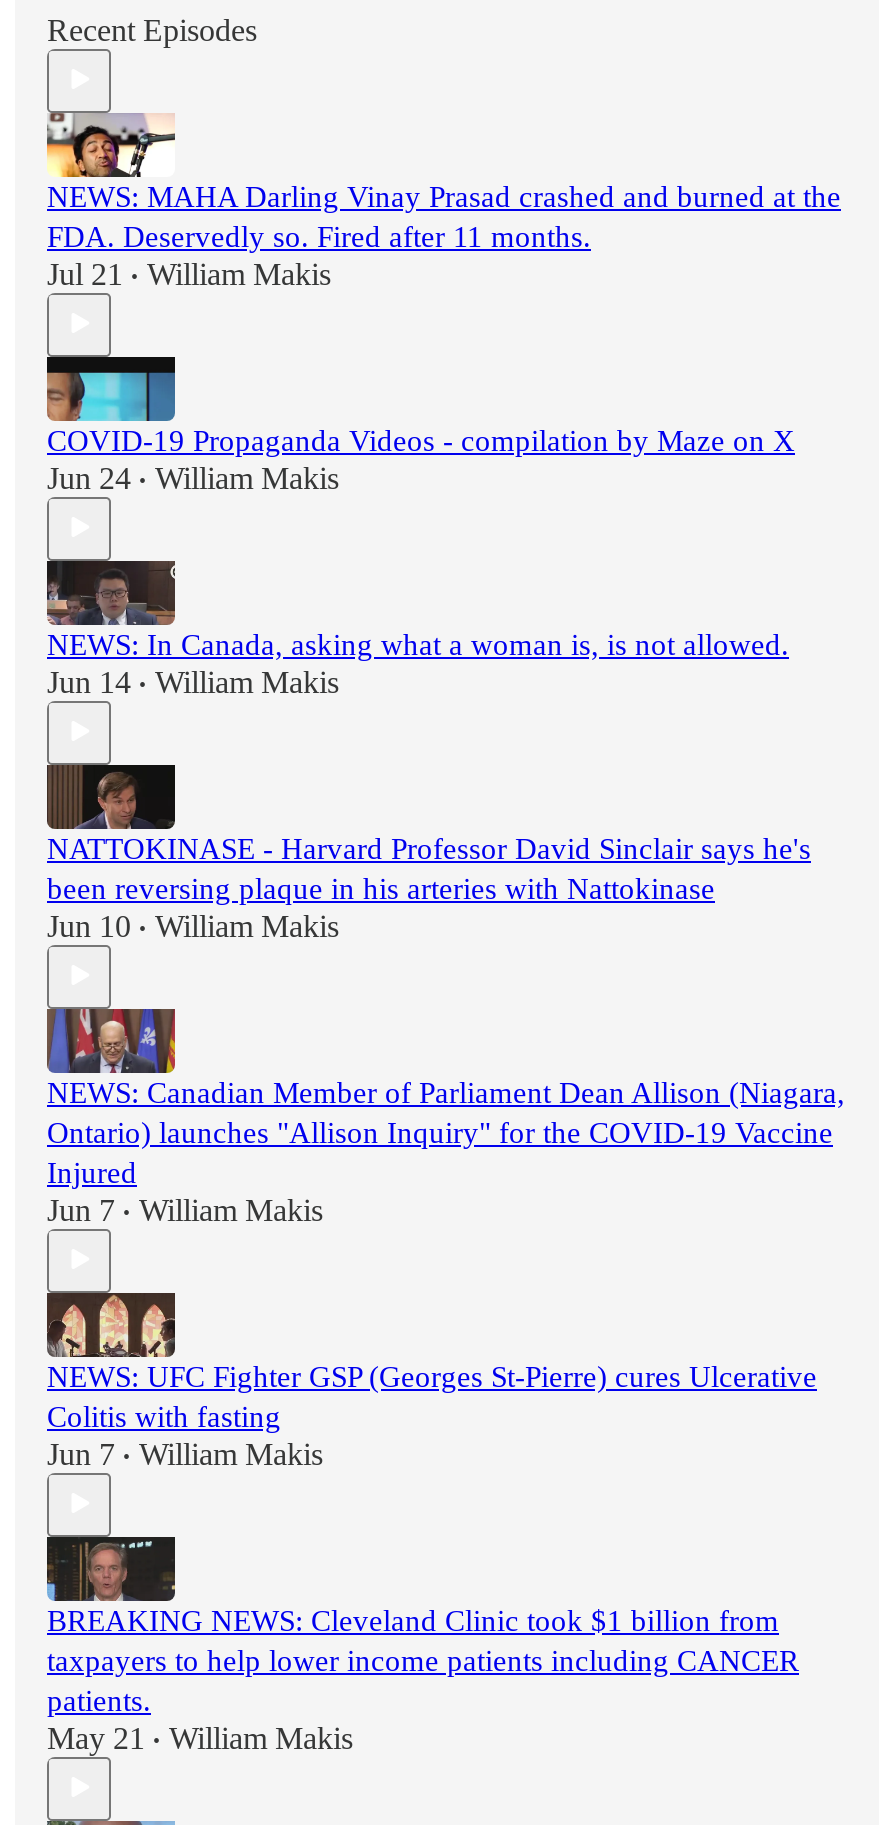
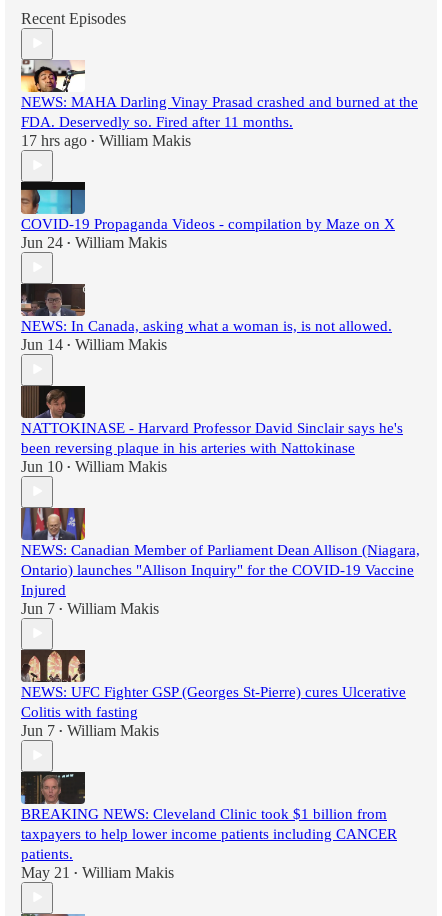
- Jul 21 • William Makis
+ 17 hrs ago • William Makis
